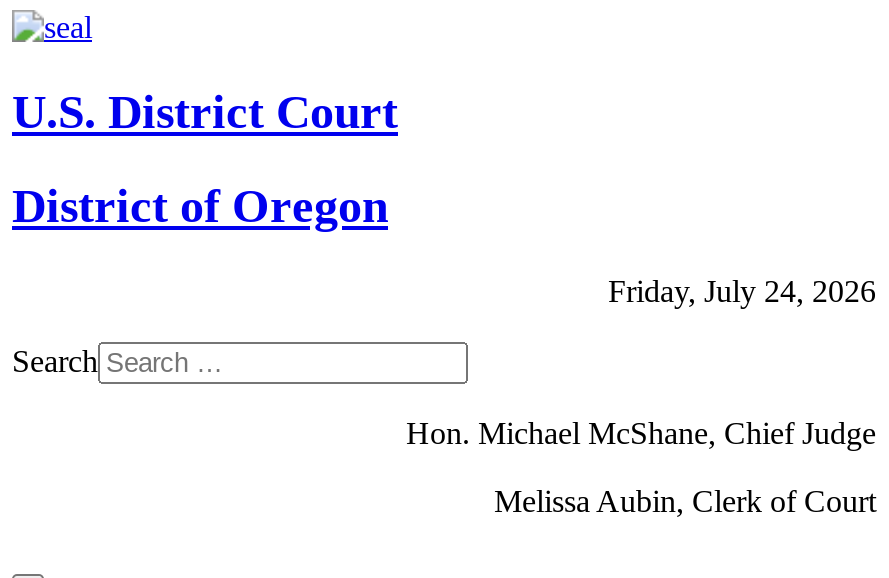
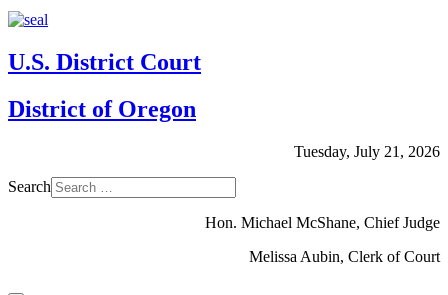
- Friday, July 24, 2026
+ Tuesday, July 21, 2026
